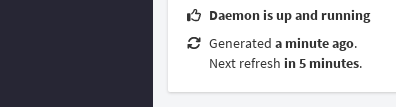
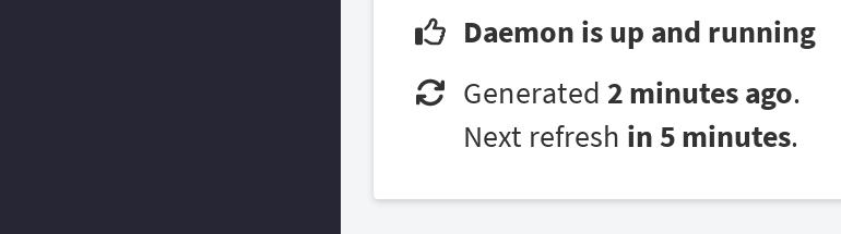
- Generated a minute ago.
+ Generated 2 minutes ago.
